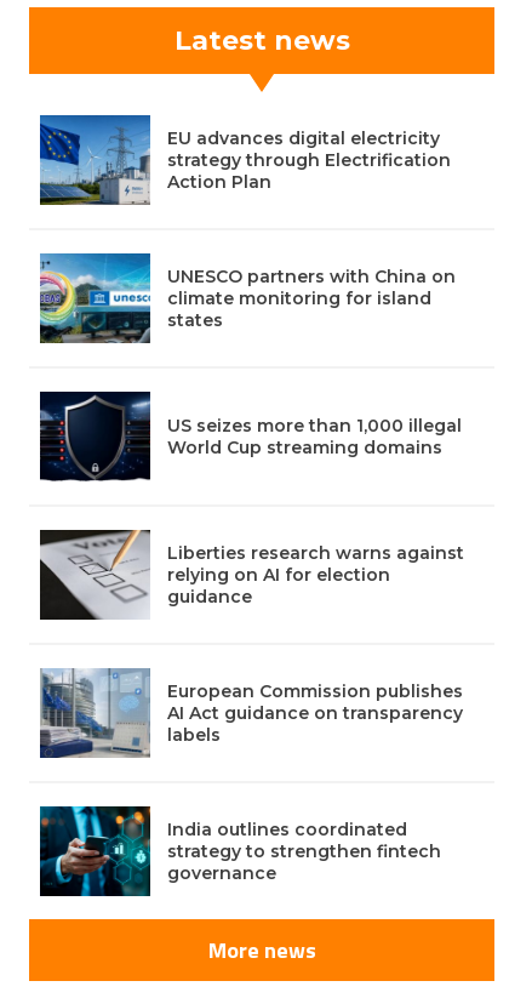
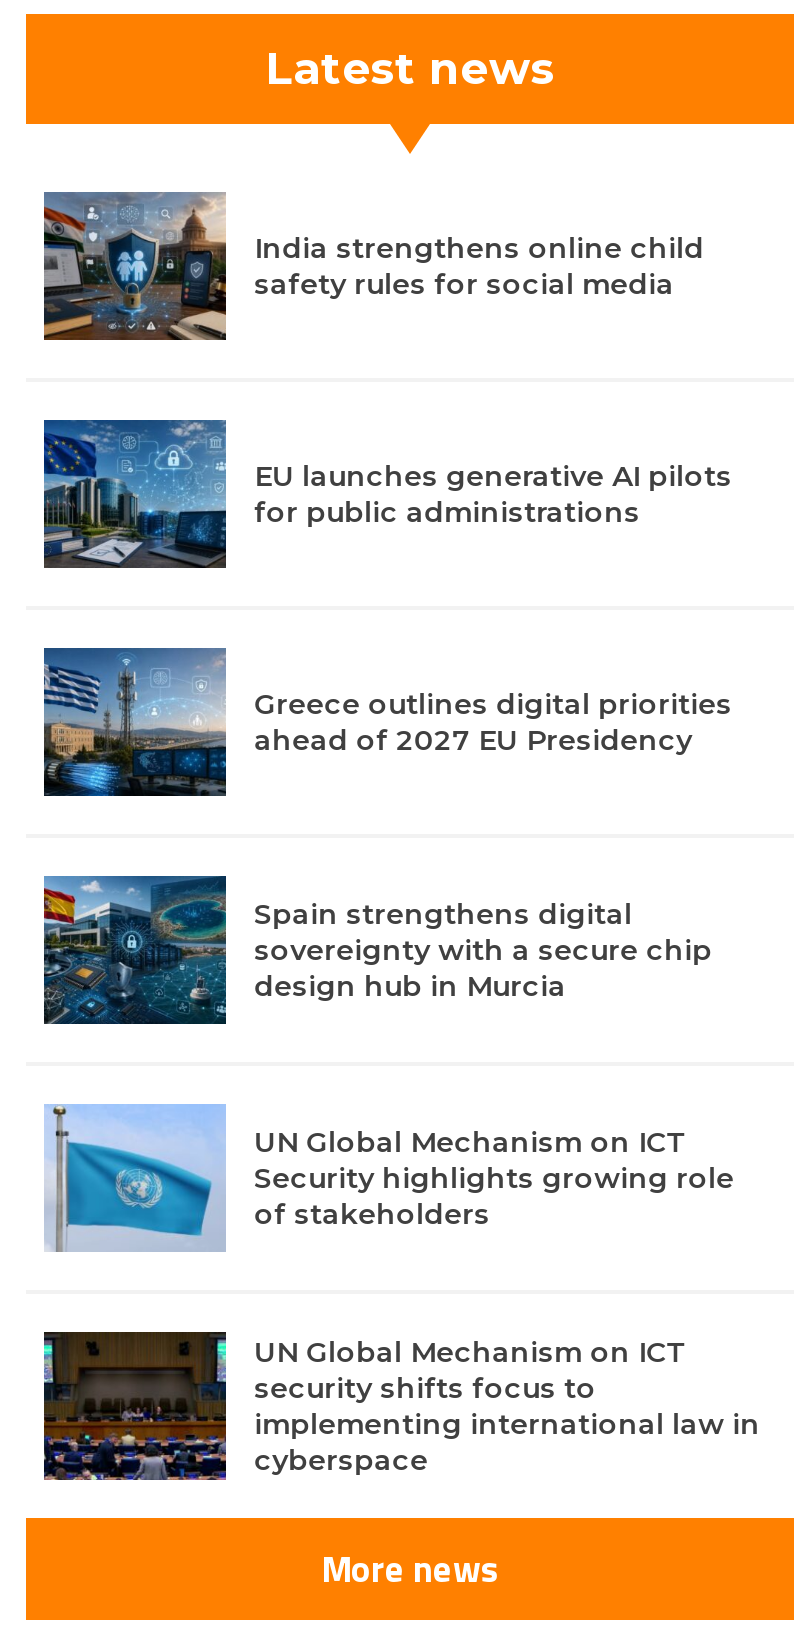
- [image]
- EU advances digital electricity
- strategy through Electrification
- Action Plan
+ [image]
+ India strengthens online child
+ safety rules for social media

- [image]
- UNESCO partners with China on
- climate monitoring for island
- states
+ [image]
+ EU launches generative AI pilots
+ for public administrations

- [image]
- US seizes more than 1,000 illegal
- World Cup streaming domains
+ [image]
+ Greece outlines digital priorities
+ ahead of 2027 EU Presidency

- [image]
- Liberties research warns against
- relying on AI for election
- guidance
+ [image]
+ Spain strengthens digital
+ sovereignty with a secure chip
+ design hub in Murcia

- [image]
- European Commission publishes
- AI Act guidance on transparency
- labels
+ [image]
+ UN Global Mechanism on ICT
+ Security highlights growing role
+ of stakeholders

- [image]
- India outlines coordinated
- strategy to strengthen fintech
- governance
+ [image]
+ UN Global Mechanism on ICT
+ security shifts focus to
+ implementing international law in
+ cyberspace
